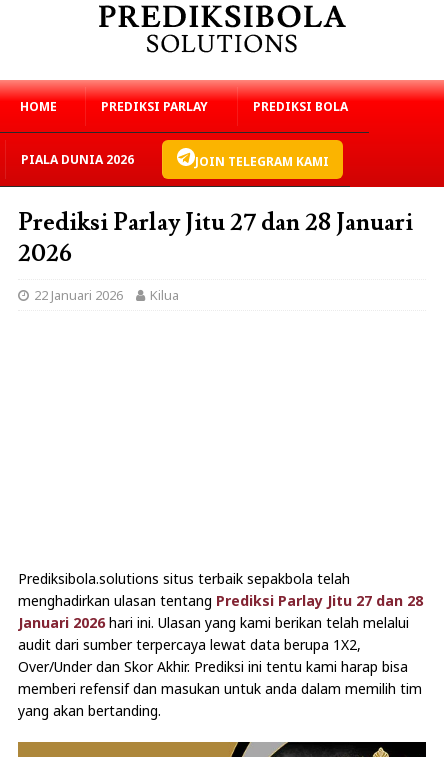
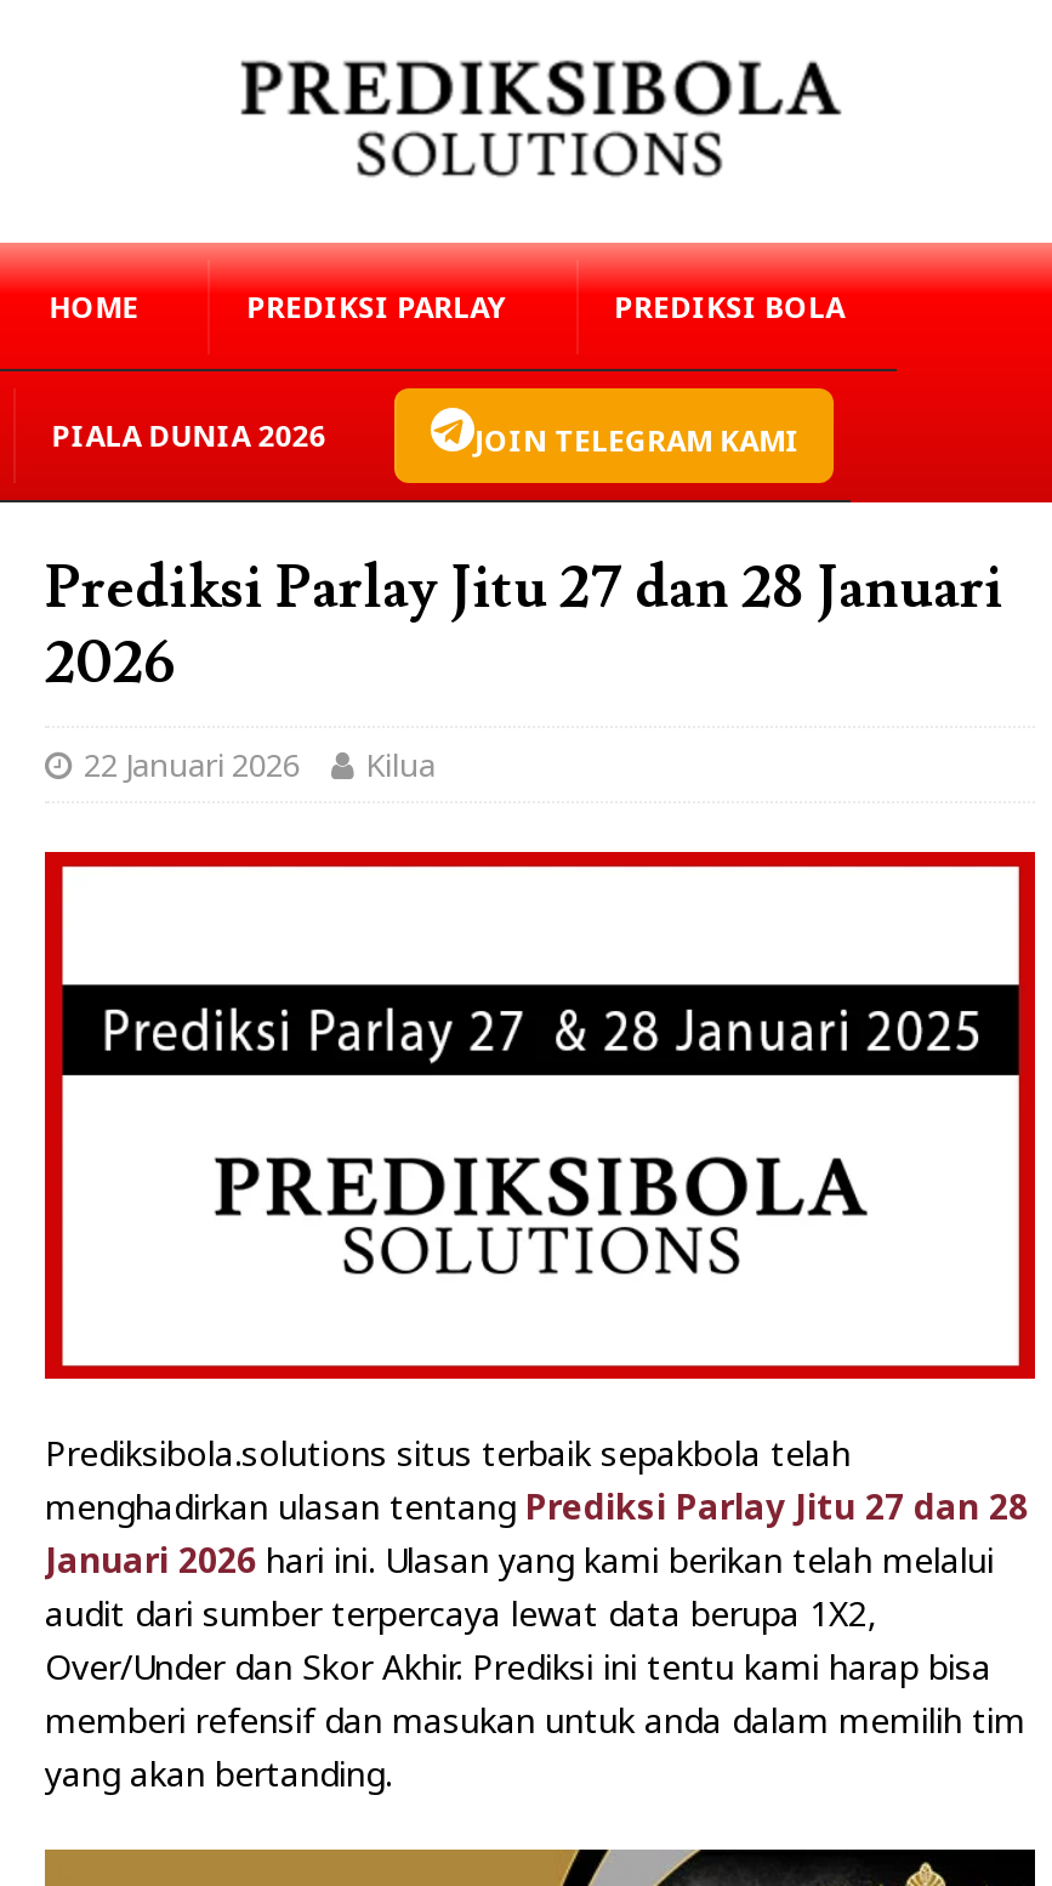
+ [image]
